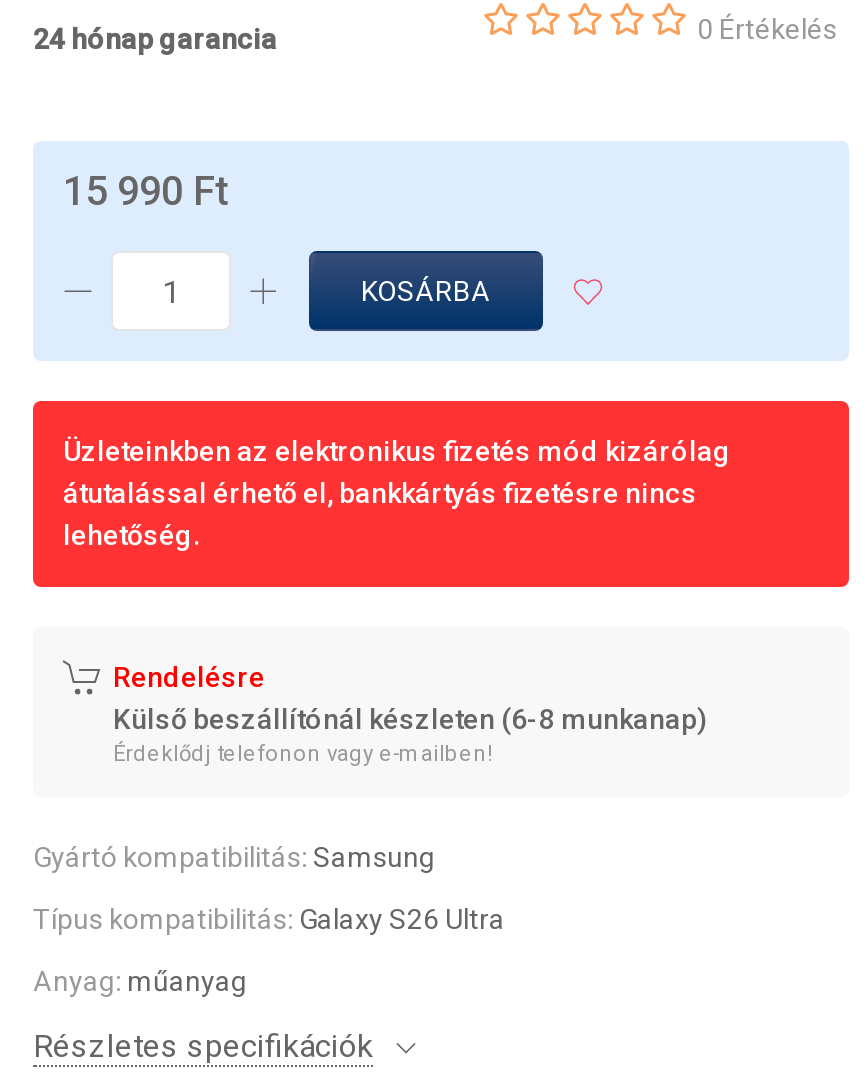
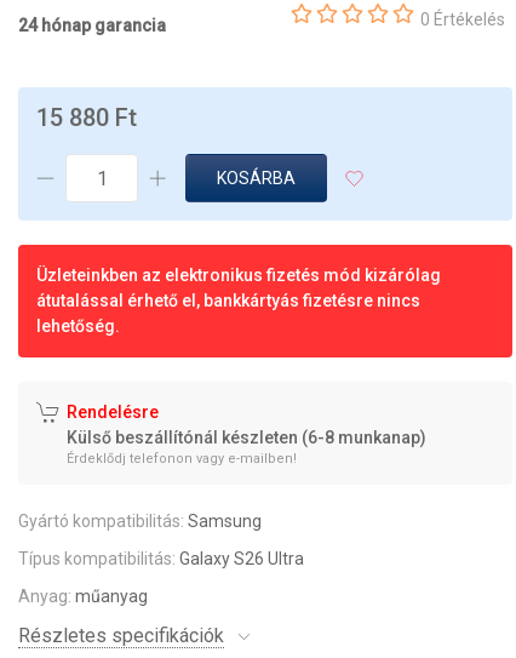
- 15 990 Ft
+ 15 880 Ft
